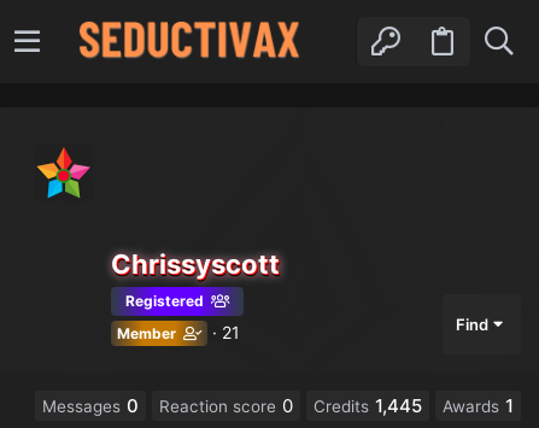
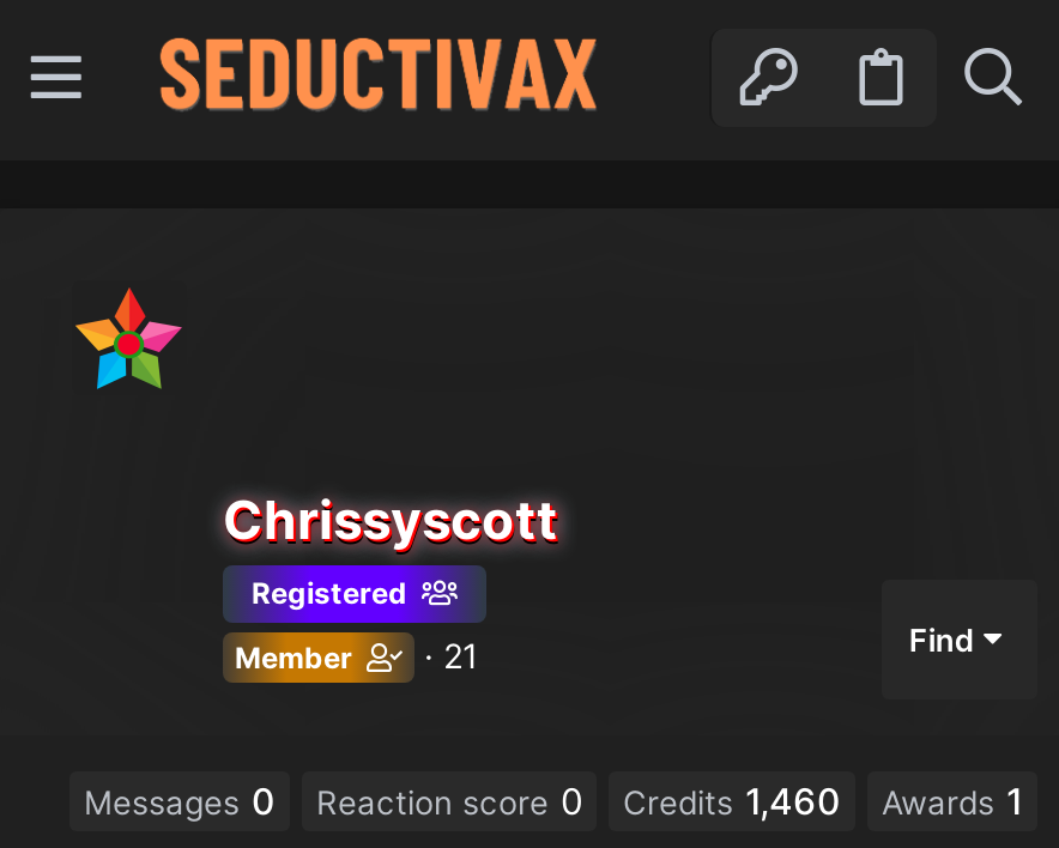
- Messages 0 Reaction score 0 Credits 1,445 Awards 1
+ Messages 0 Reaction score 0 Credits 1,460 Awards 1
